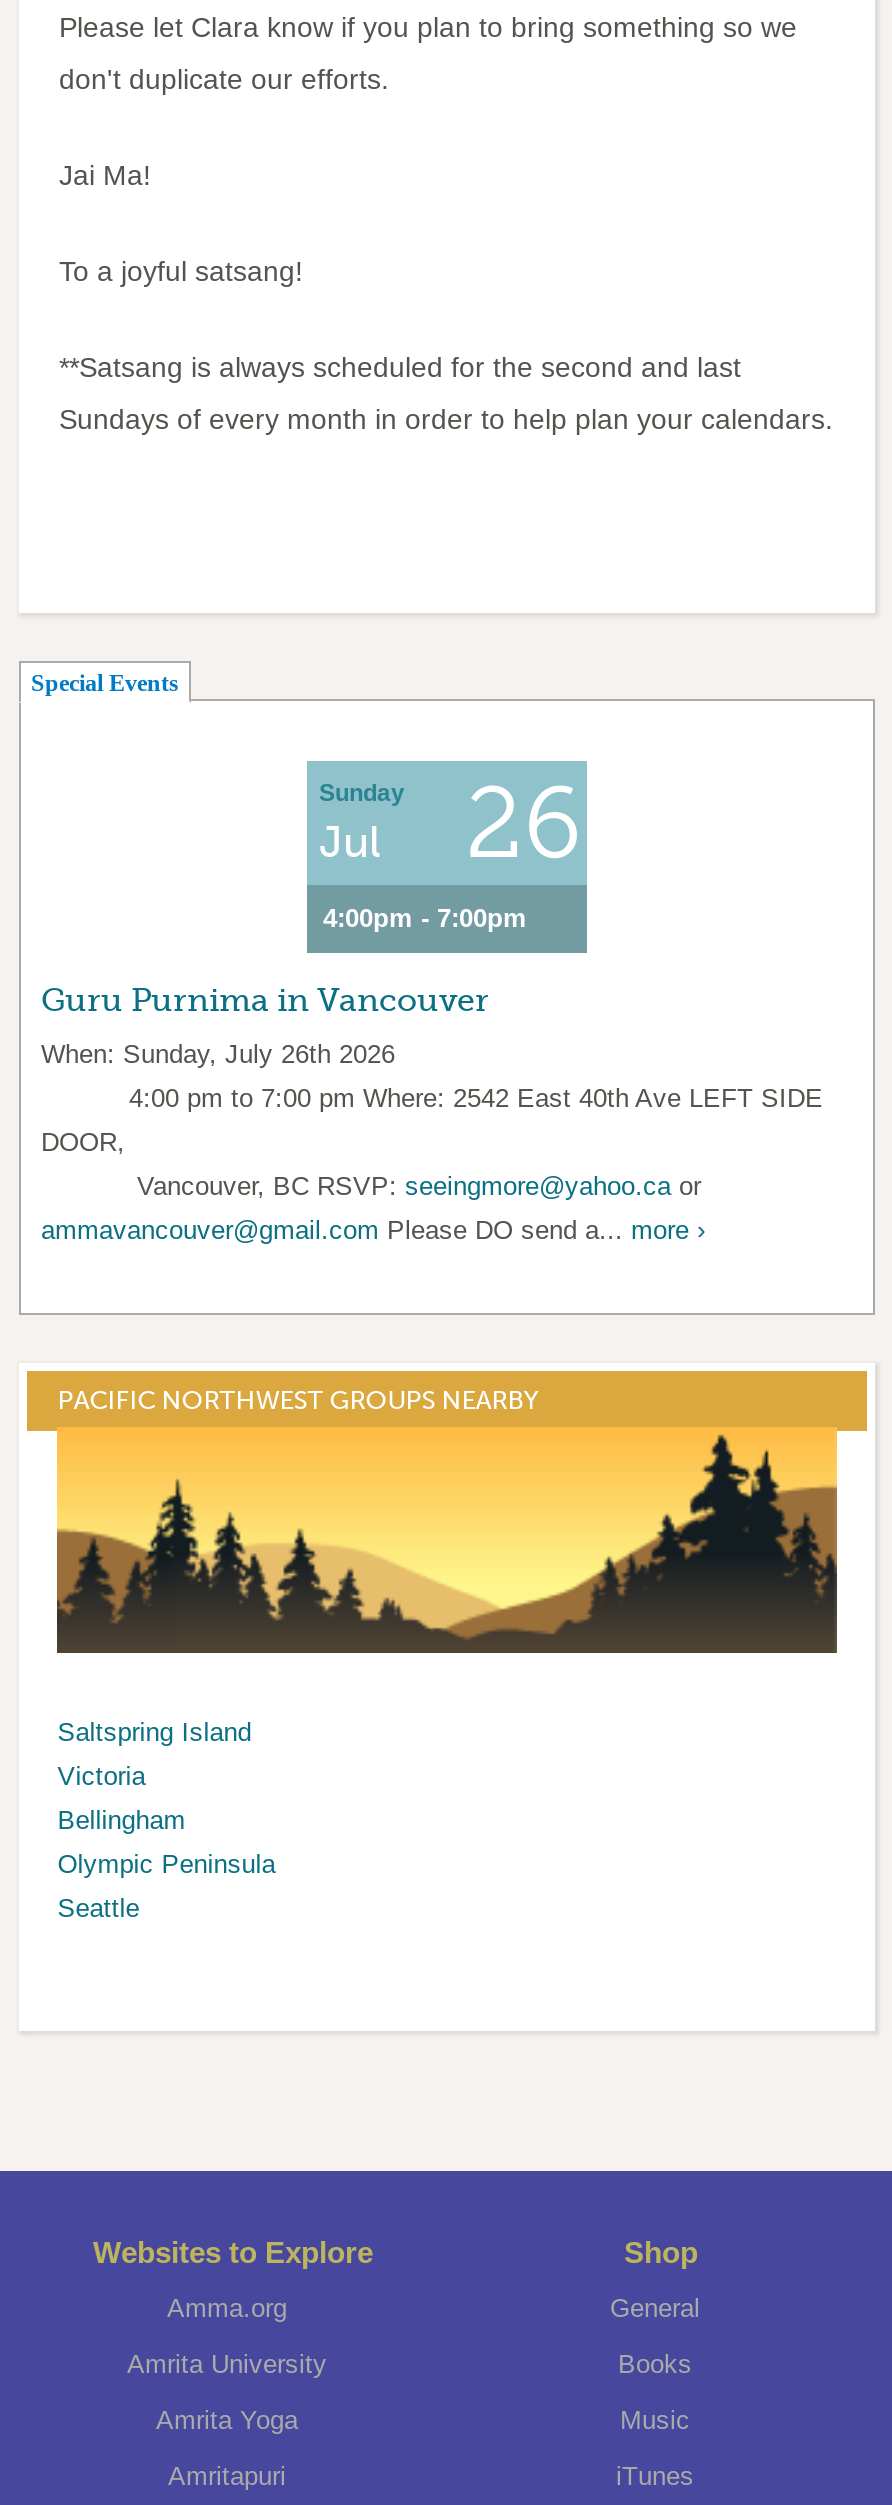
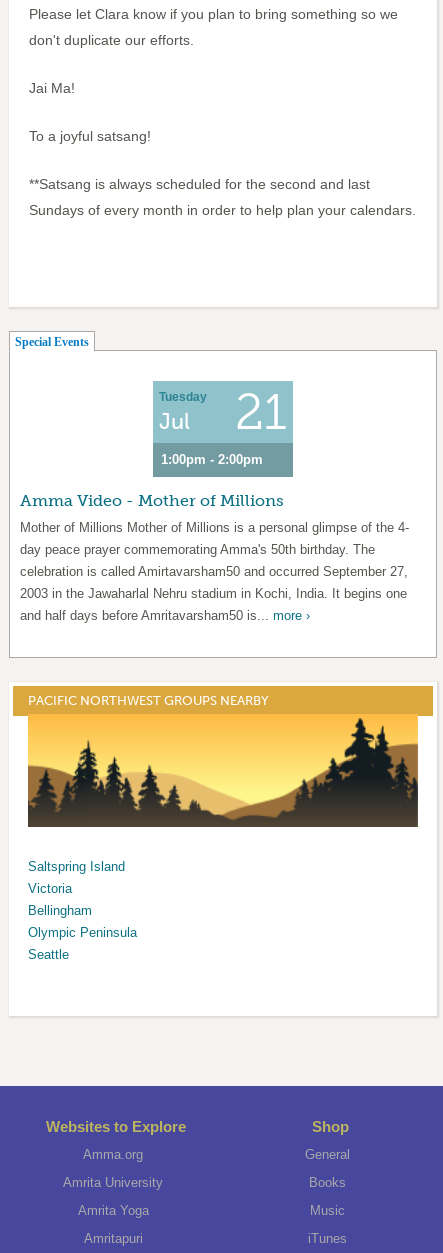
- 26
- 4:00pm - 7:00pm
+ 21
+ 1:00pm - 2:00pm

- Sunday
+ Tuesday

- Guru Purnima in Vancouver
+ Amma Video - Mother of Millions

- When: Sunday, July 26th 2026
+ Mother of Millions Mother of Millions is a personal glimpse of the 4-

- 4:00 pm to 7:00 pm Where: 2542 East 40th Ave LEFT SIDE
+ day peace prayer commemorating Amma's 50th birthday. The

- DOOR,
+ celebration is called Amirtavarsham50 and occurred September 27,

- Vancouver, BC RSVP: seeingmore@yahoo.ca or
+ 2003 in the Jawaharlal Nehru stadium in Kochi, India. It begins one

- ammavancouver@gmail.com Please DO send a... more ›
+ and half days before Amritavarsham50 is... more ›
